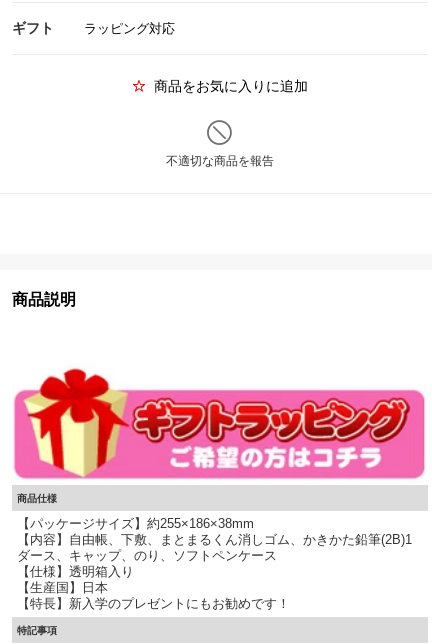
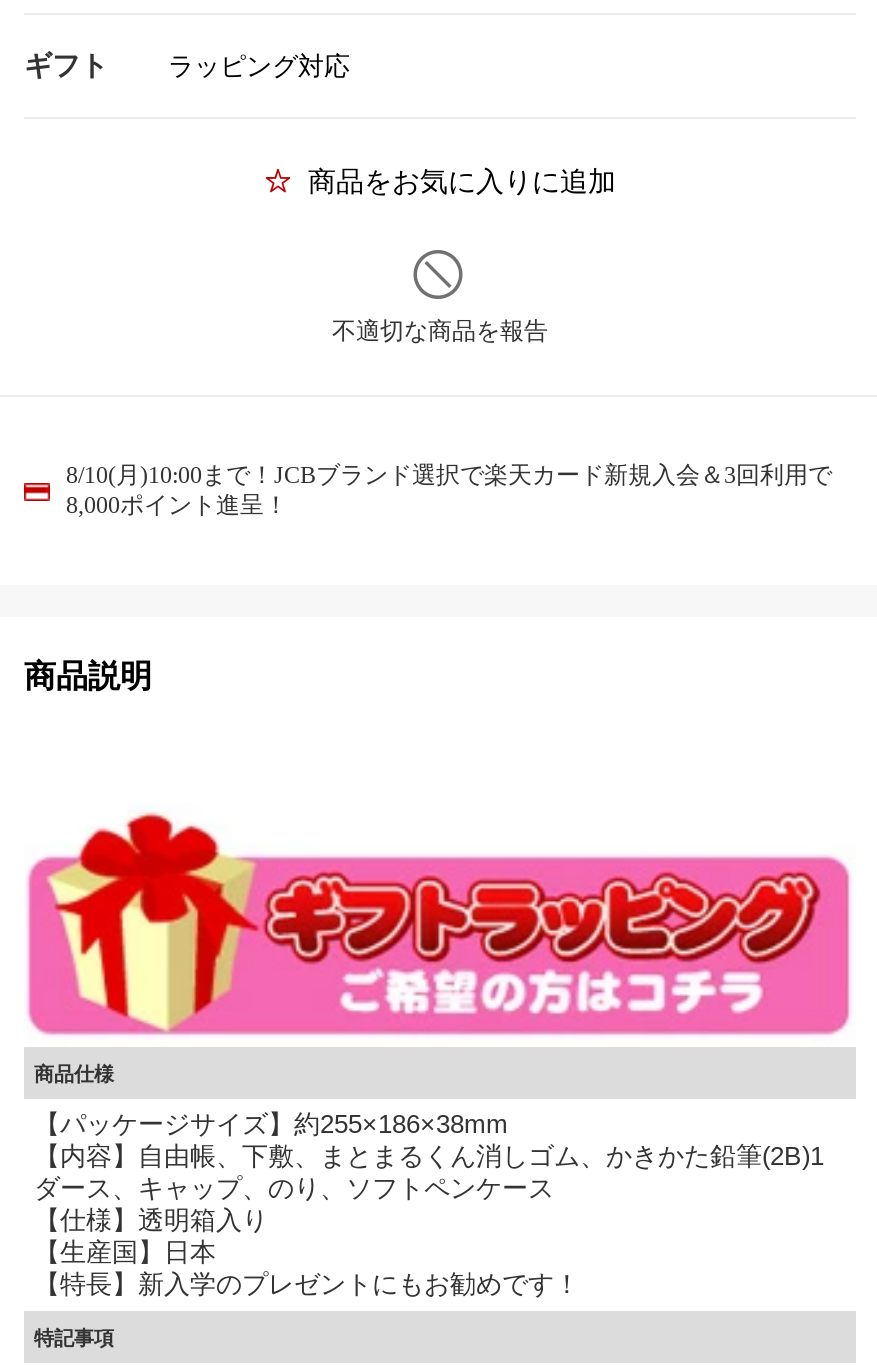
+ 8/10(月)10:00まで！JCBブランド選択で楽天カード新規入会＆3回利用で
+ 8,000ポイント進呈！
